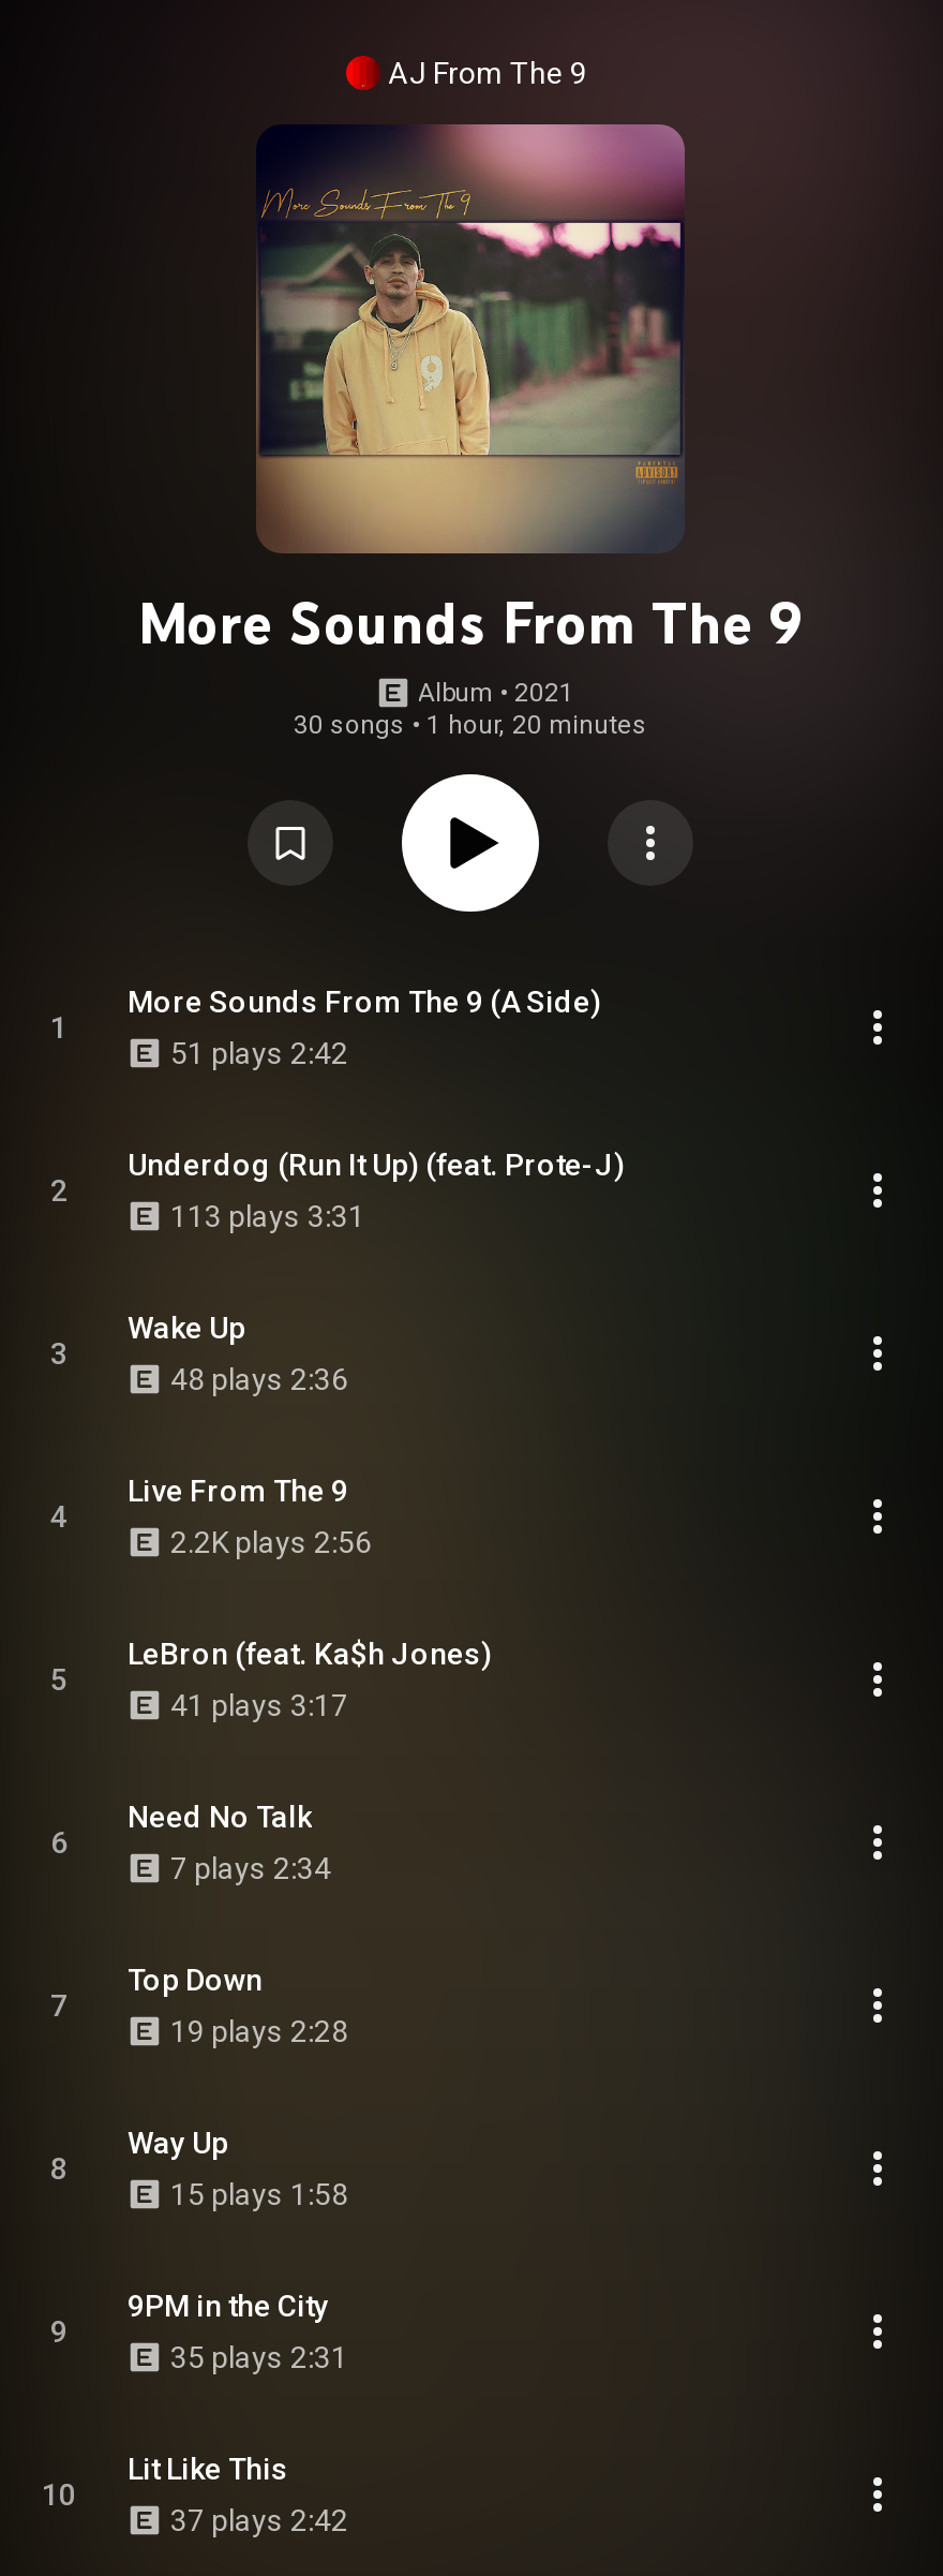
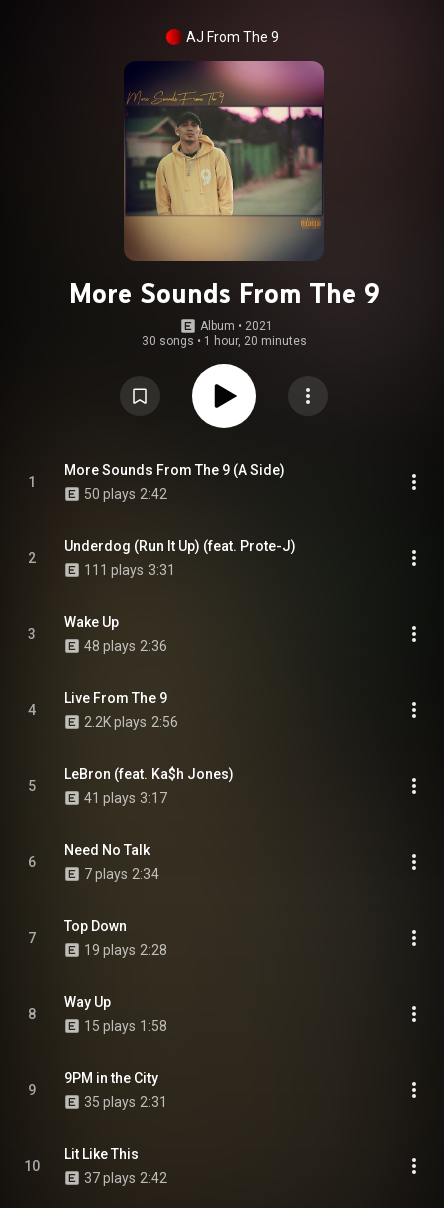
- 51 plays 2:42
+ 50 plays 2:42

- 113 plays 3:31
+ 111 plays 3:31
